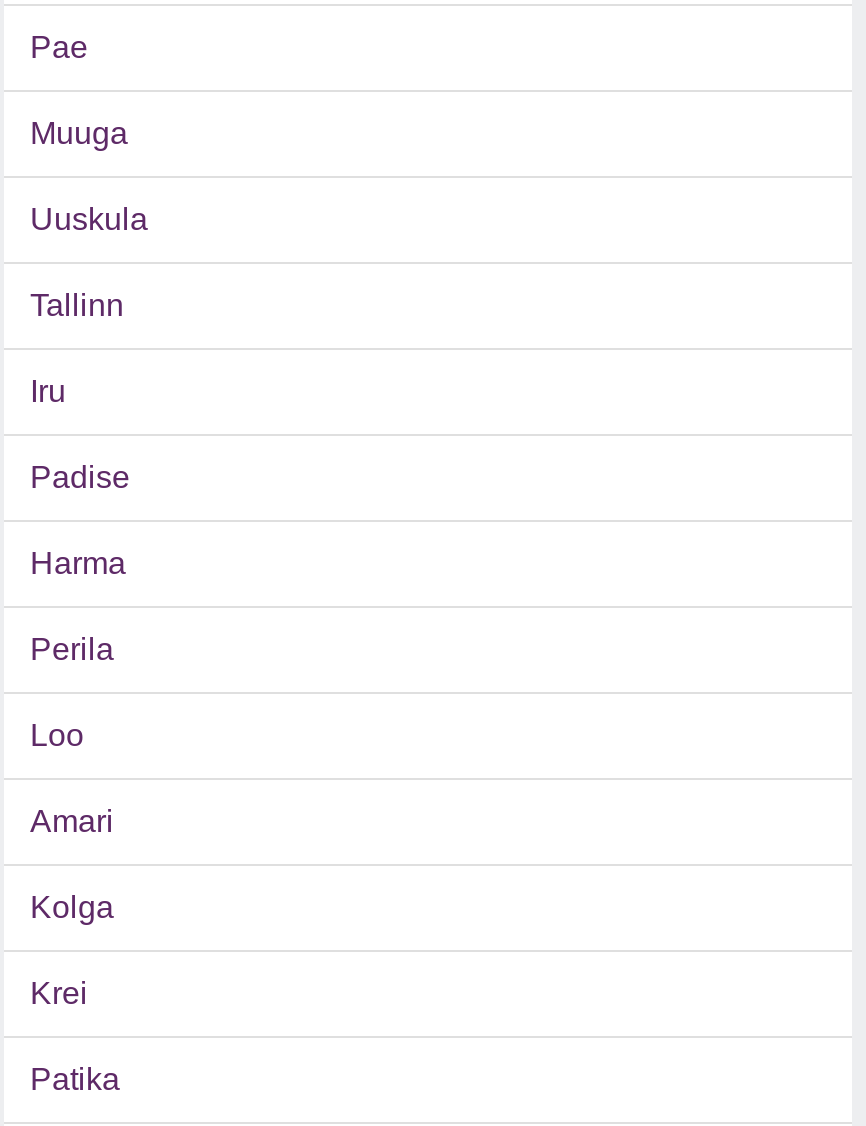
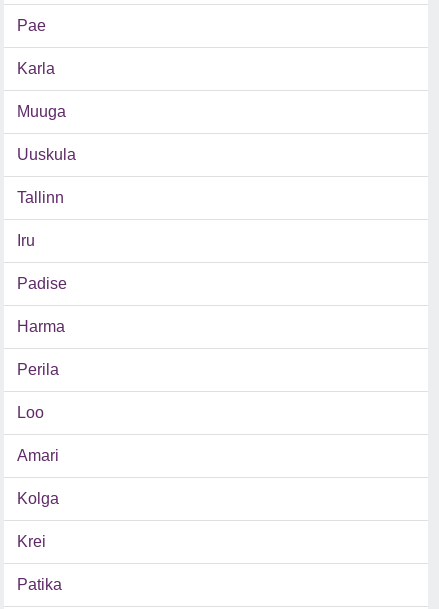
+ Karla
